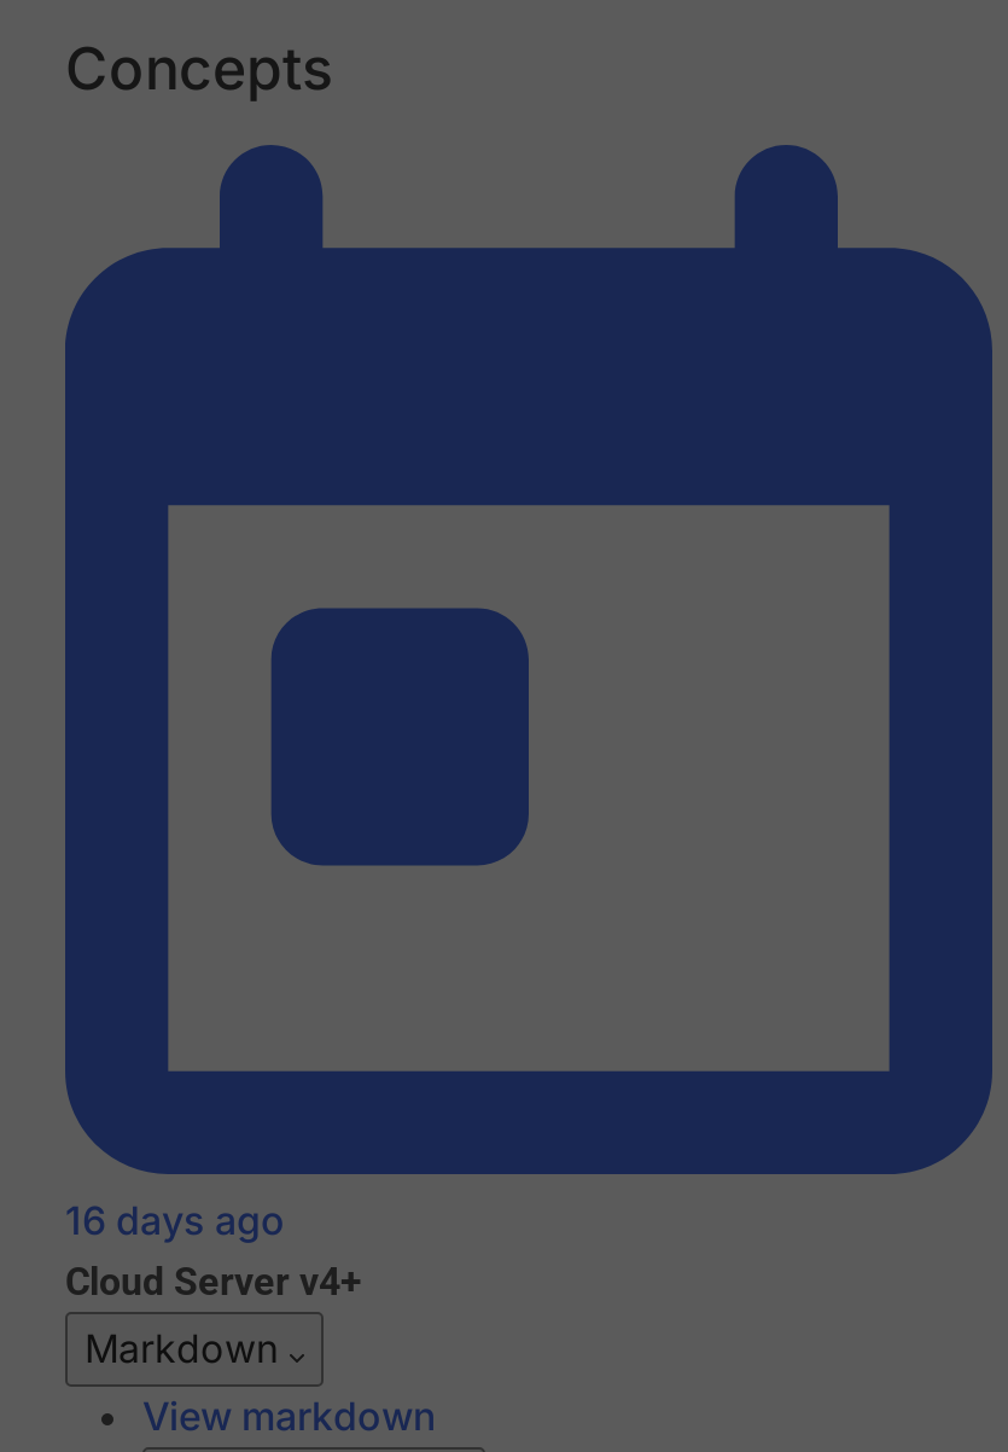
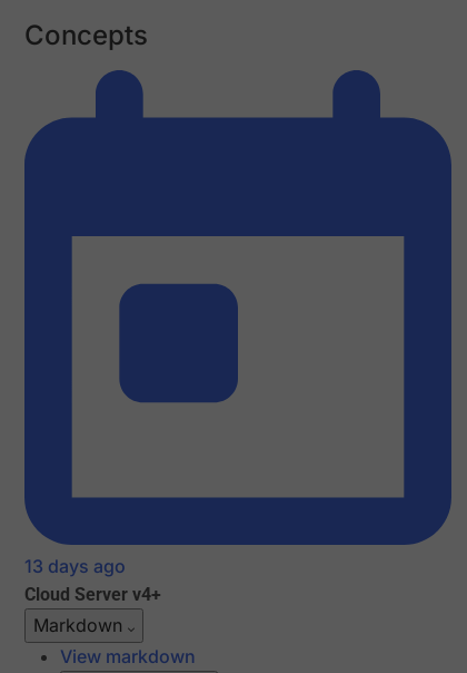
- 16 days ago
+ 13 days ago
